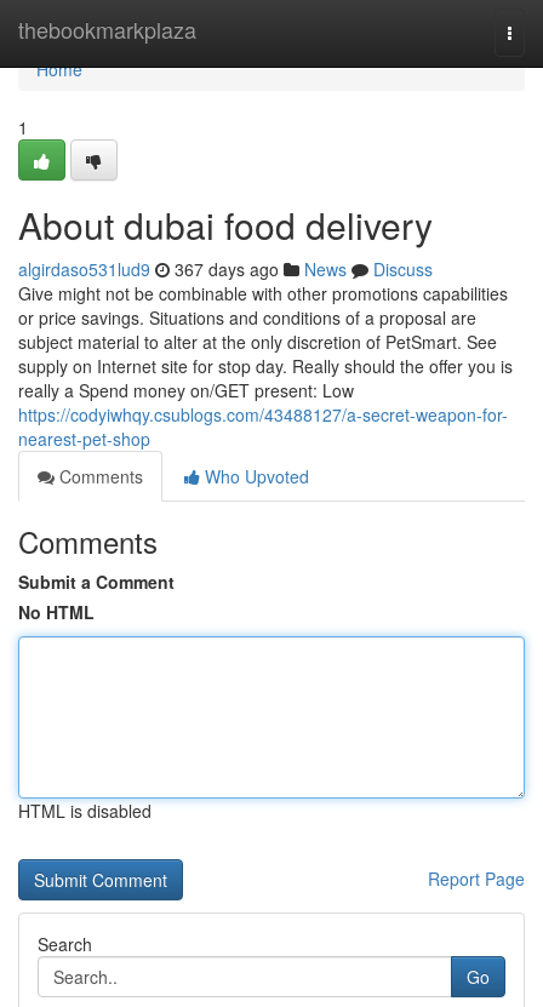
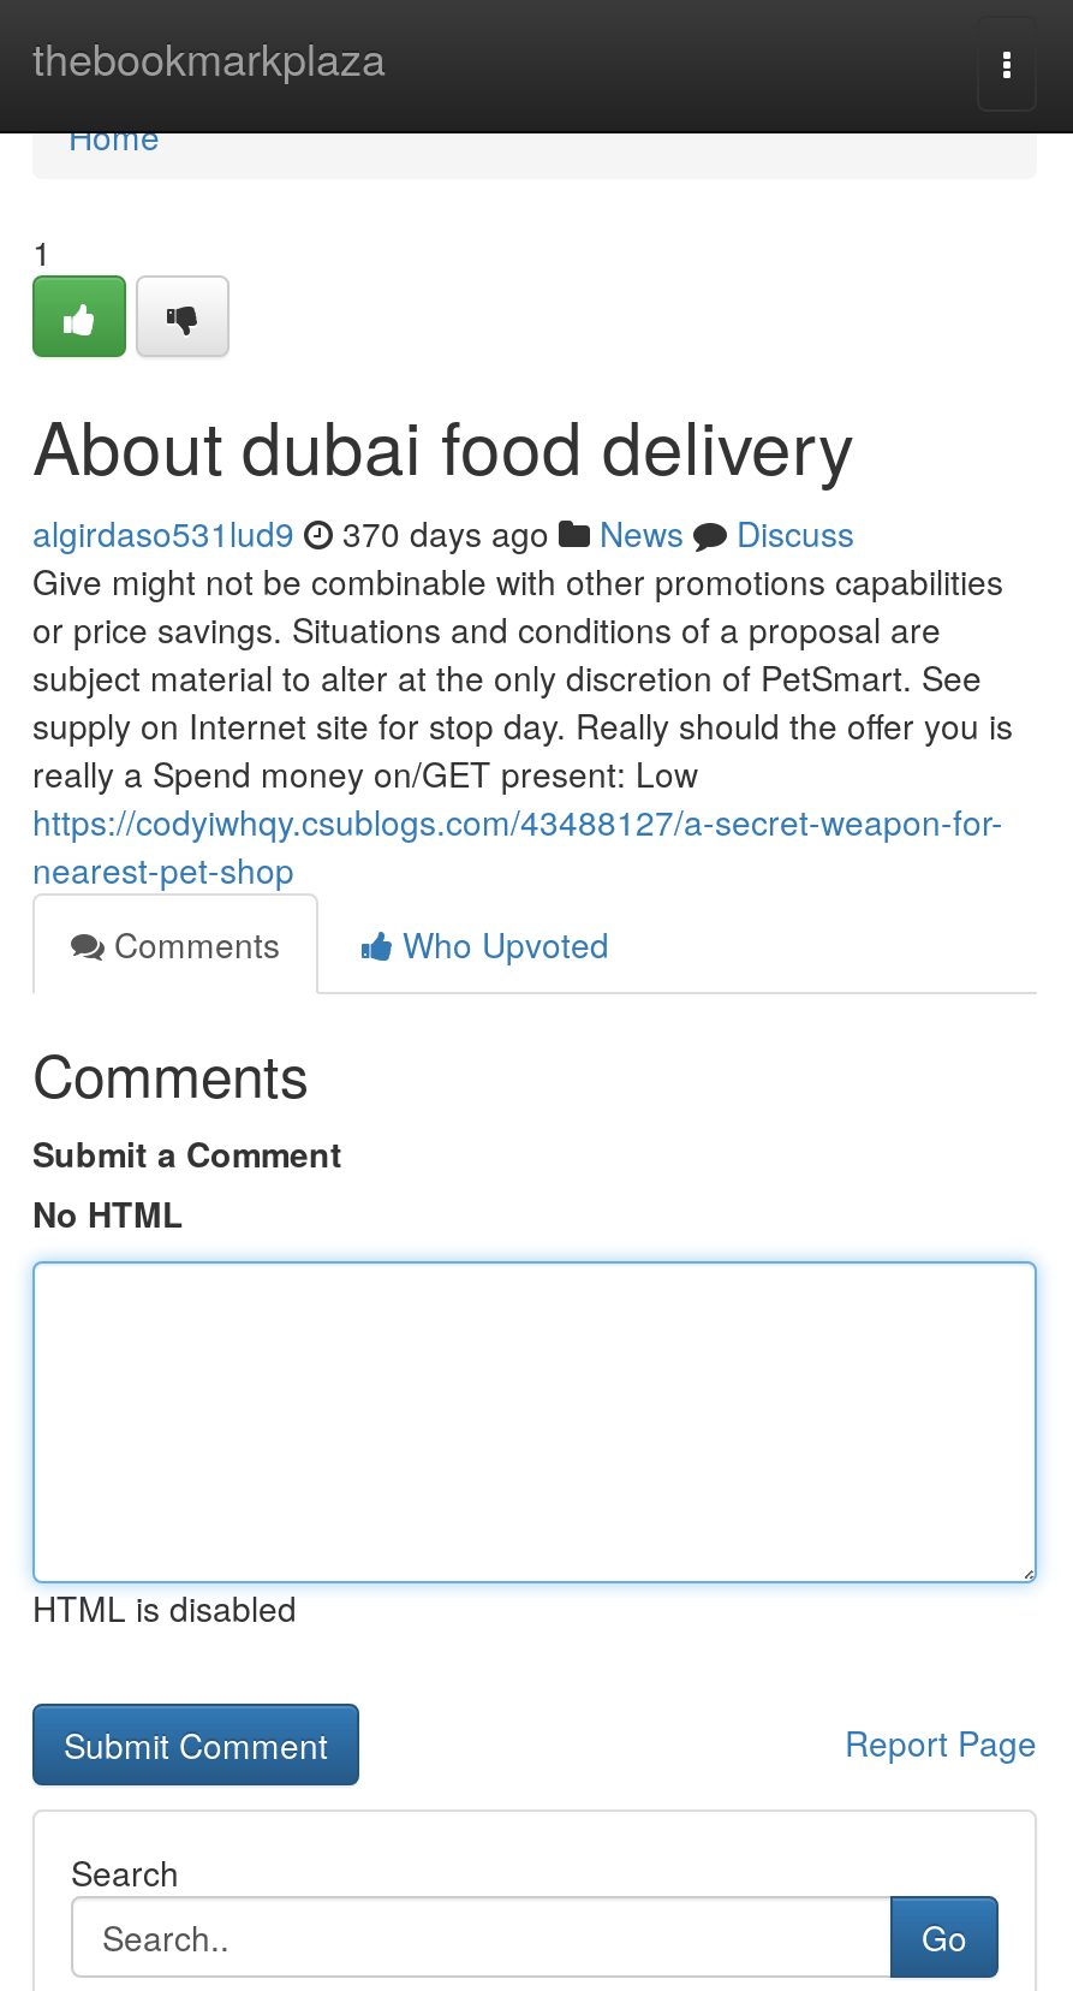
- algirdaso531lud9 367 days ago News Discuss
+ algirdaso531lud9 370 days ago News Discuss
